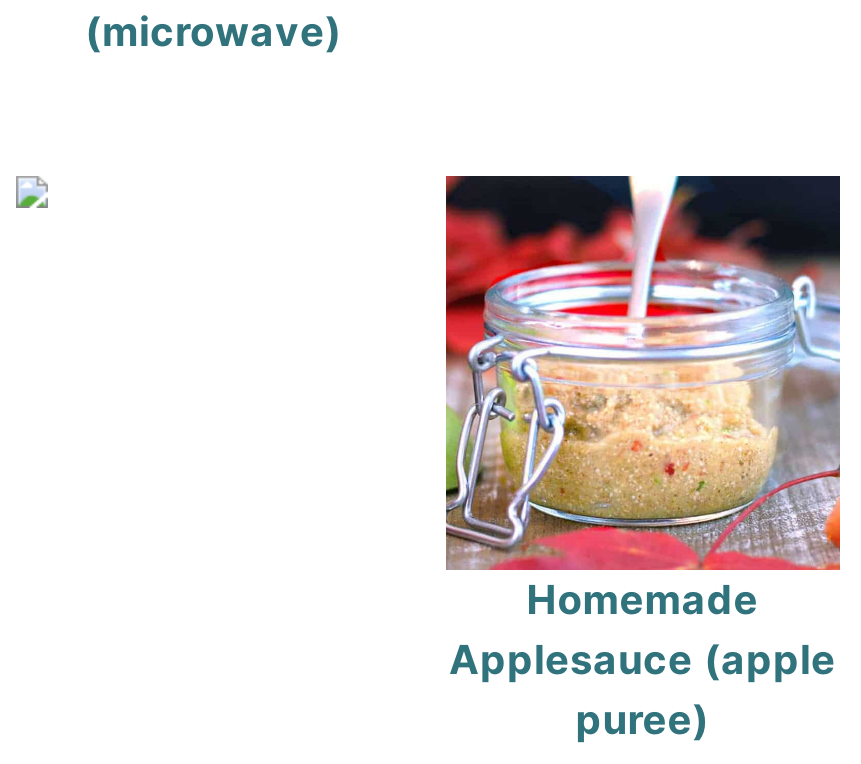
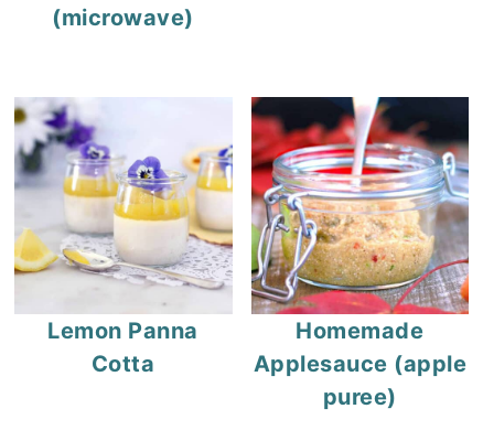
+ [image]
+ Lemon Panna
+ Cotta
